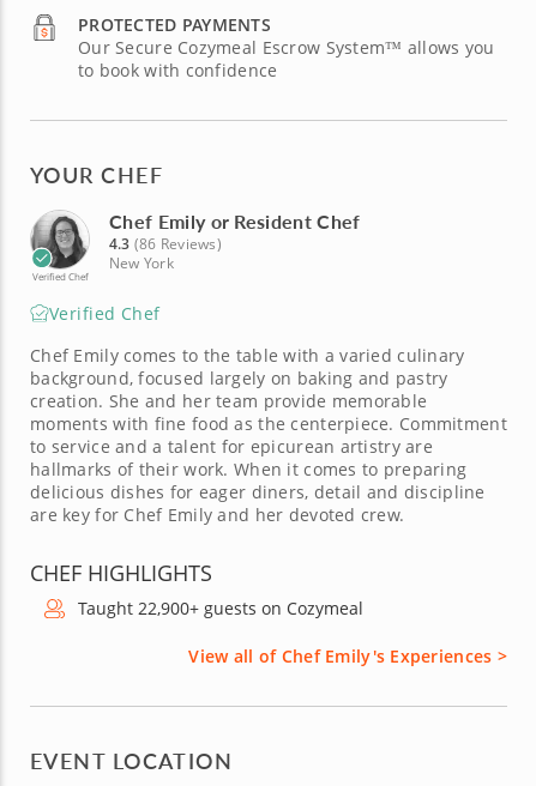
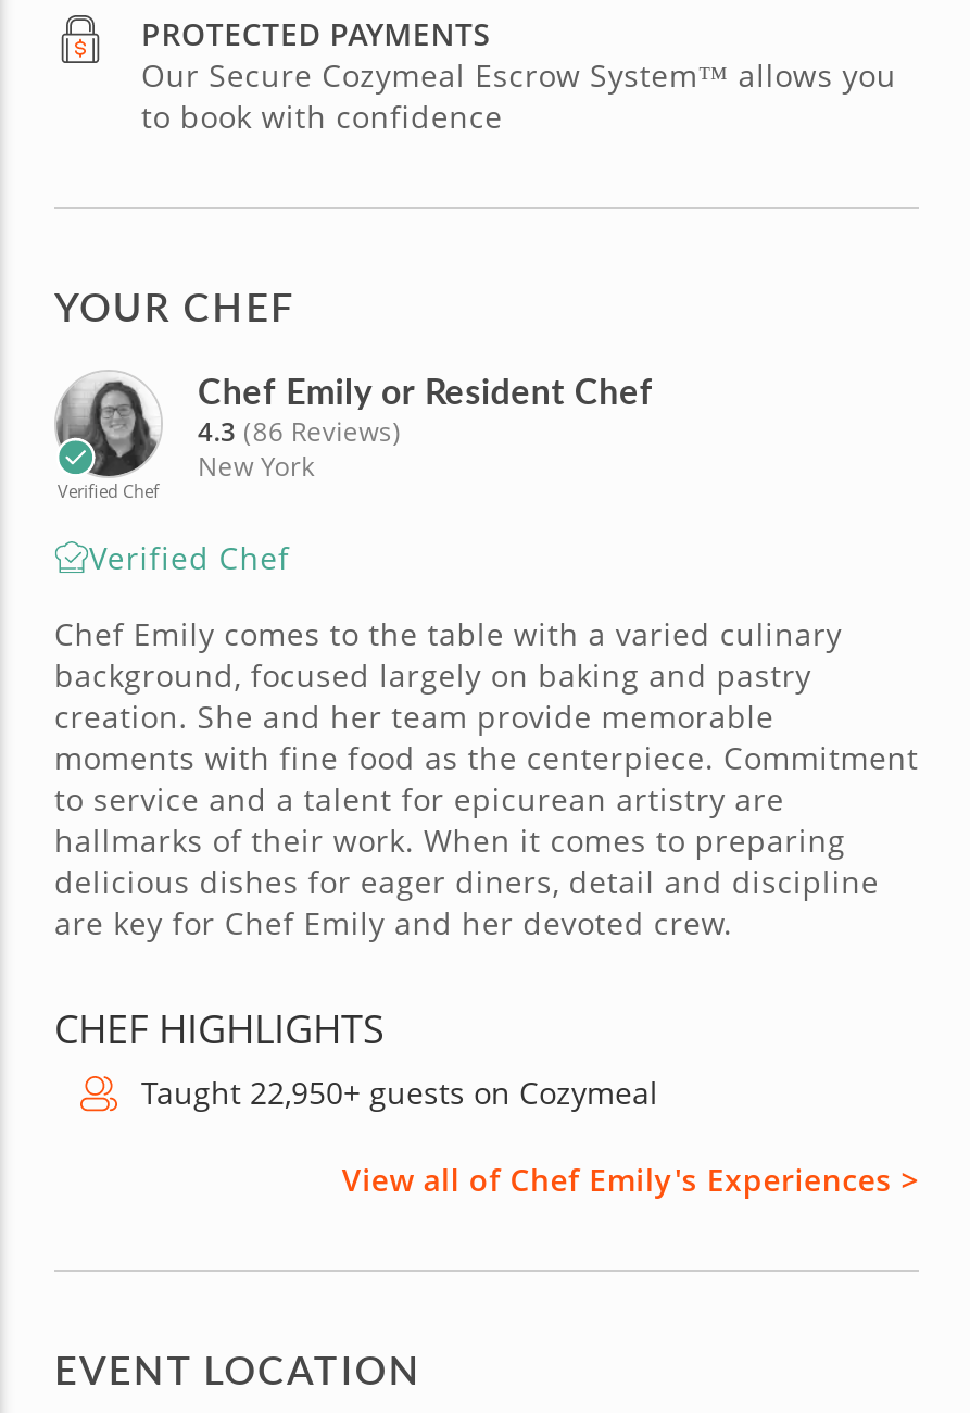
- Taught 22,900+ guests on Cozymeal
+ Taught 22,950+ guests on Cozymeal
